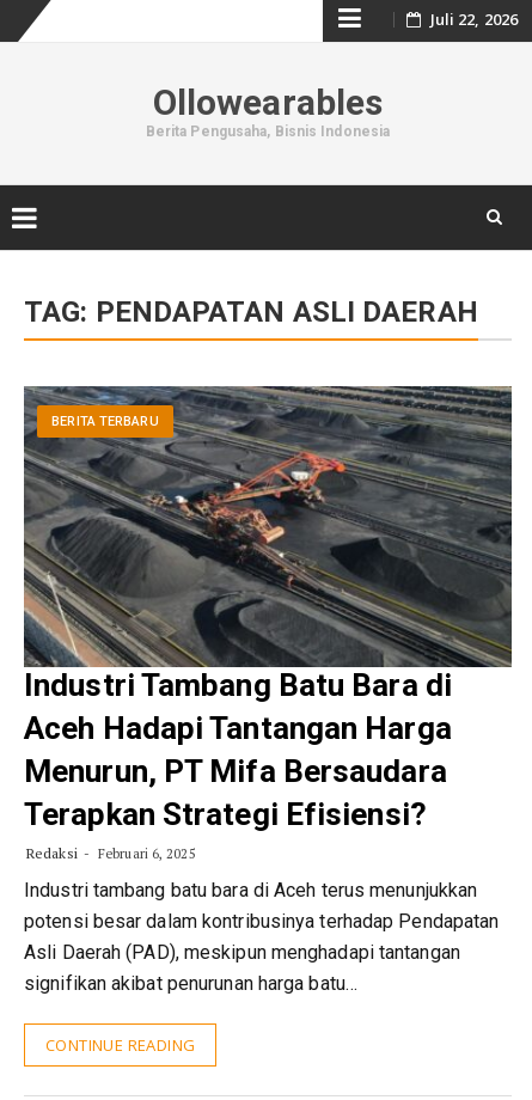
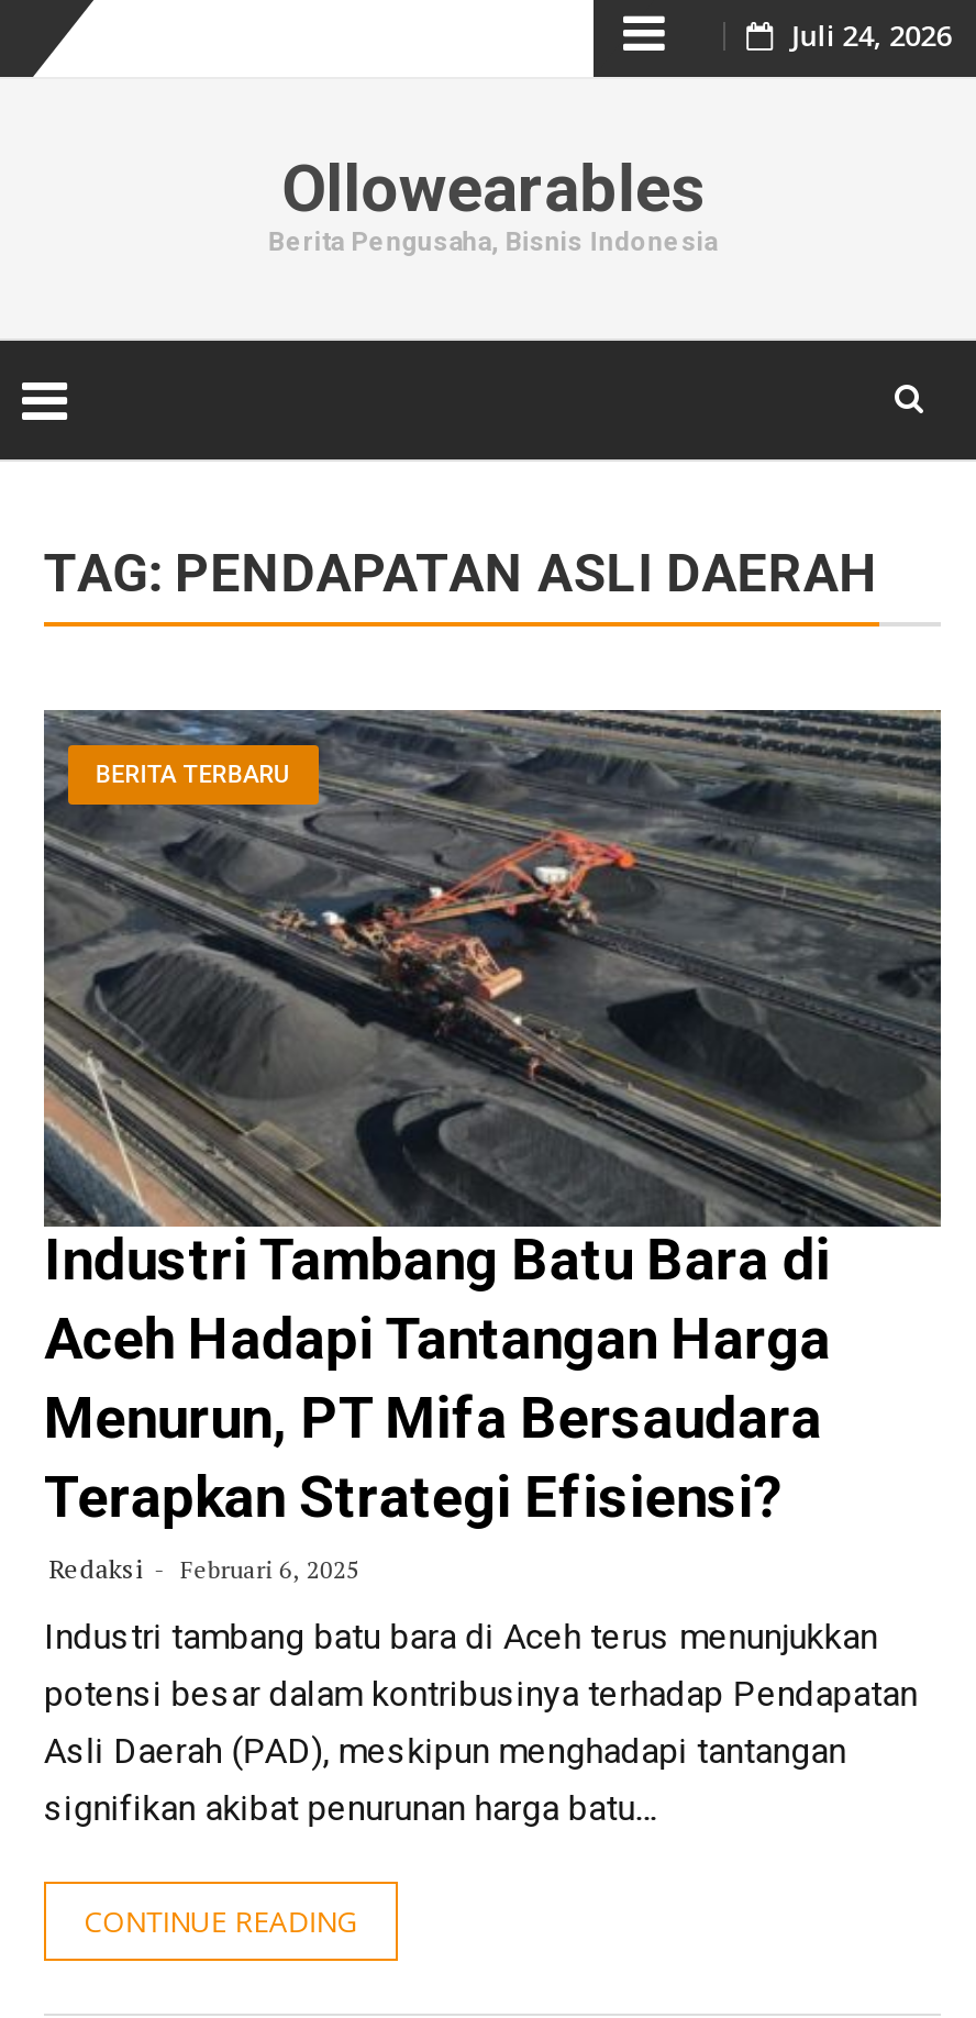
- Juli 22, 2026
+ Juli 24, 2026
